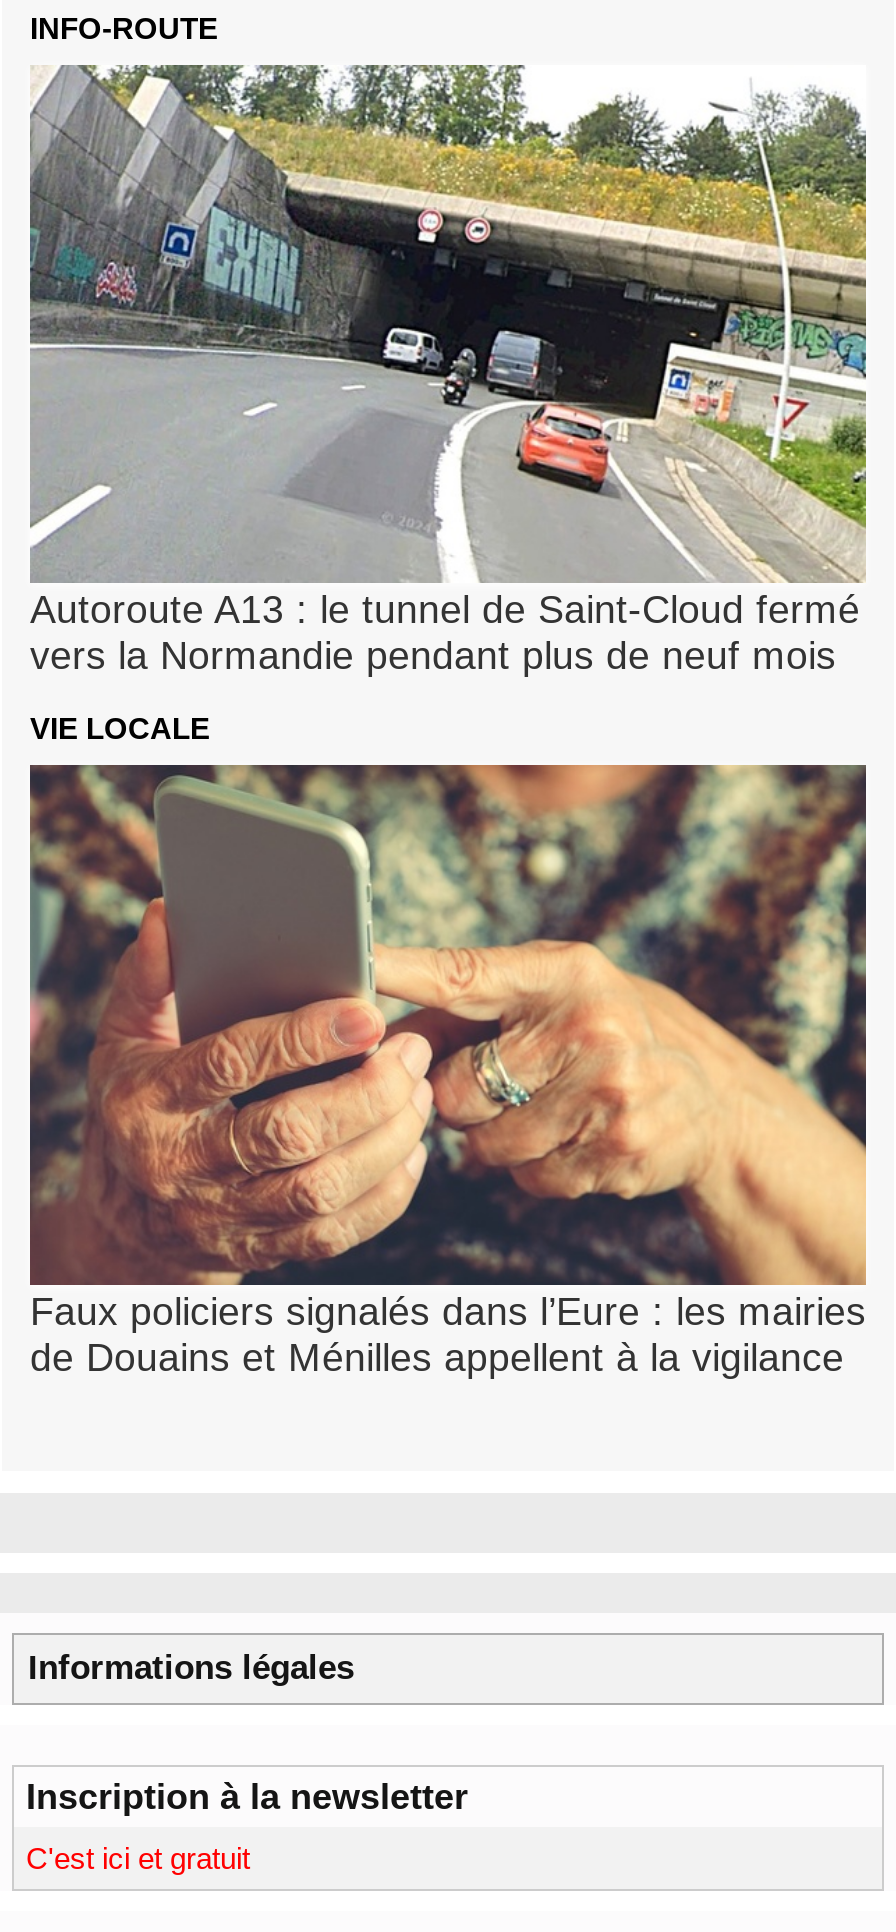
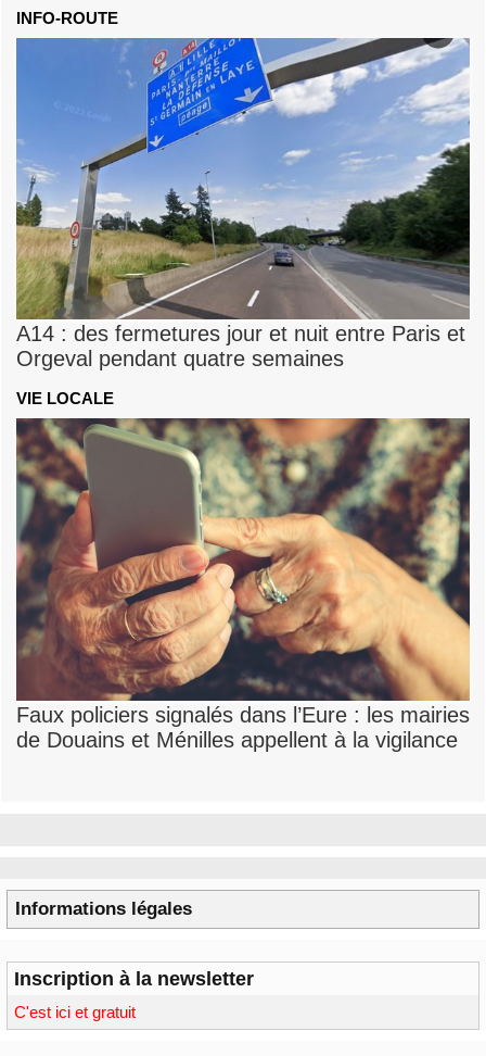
- [image]
- Autoroute A13 : le tunnel de Saint-Cloud fermé
- vers la Normandie pendant plus de neuf mois
+ [image]
+ A14 : des fermetures jour et nuit entre Paris et
+ Orgeval pendant quatre semaines
